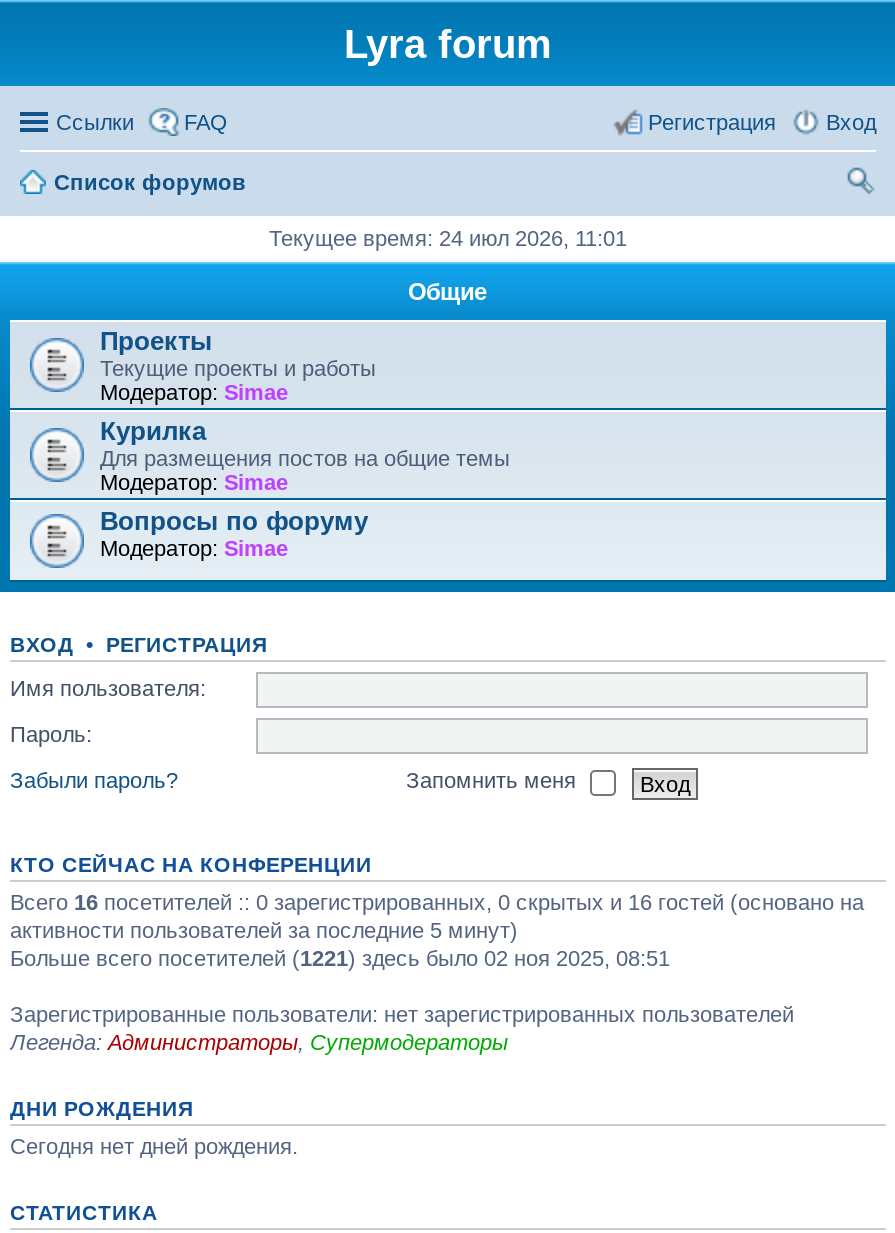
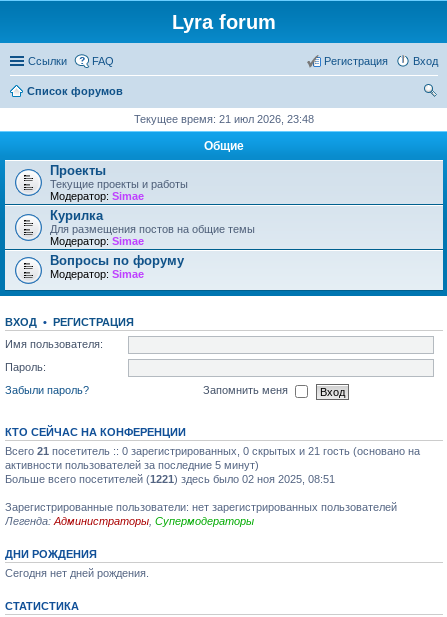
- Текущее время: 24 июл 2026, 11:01
+ Текущее время: 21 июл 2026, 23:48

- Всего 16 посетителей :: 0 зарегистрированных, 0 скрытых и 16 гостей (основано на
+ Всего 21 посетитель :: 0 зарегистрированных, 0 скрытых и 21 гость (основано на
